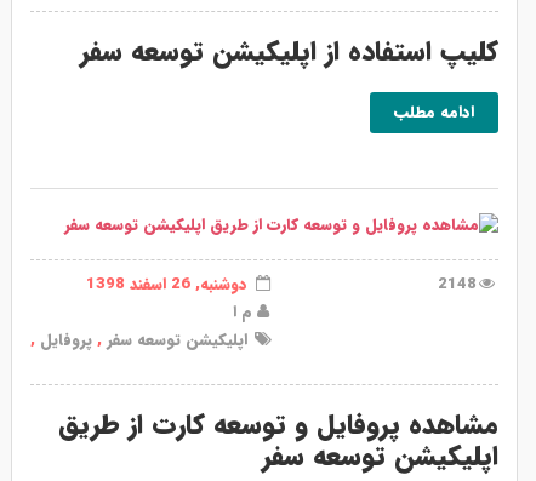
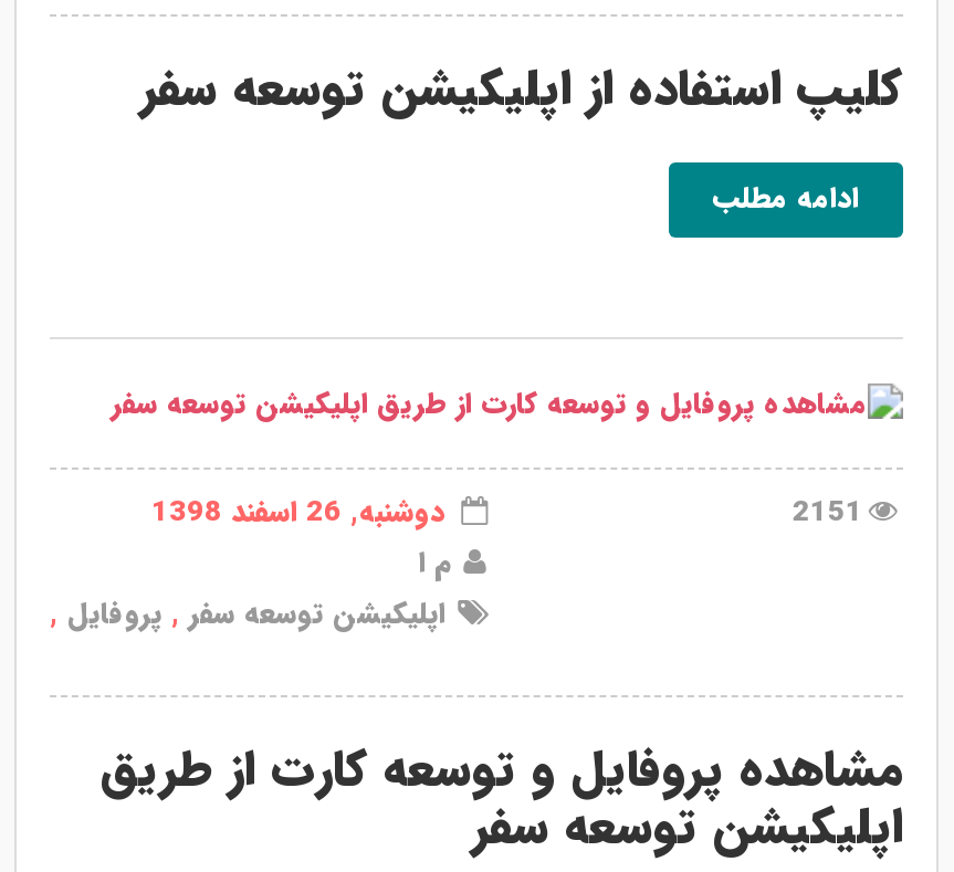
- 2148
+ 2151
